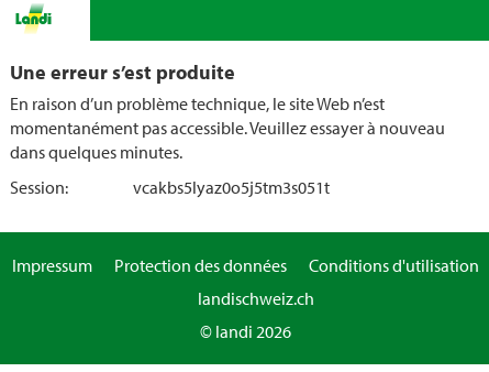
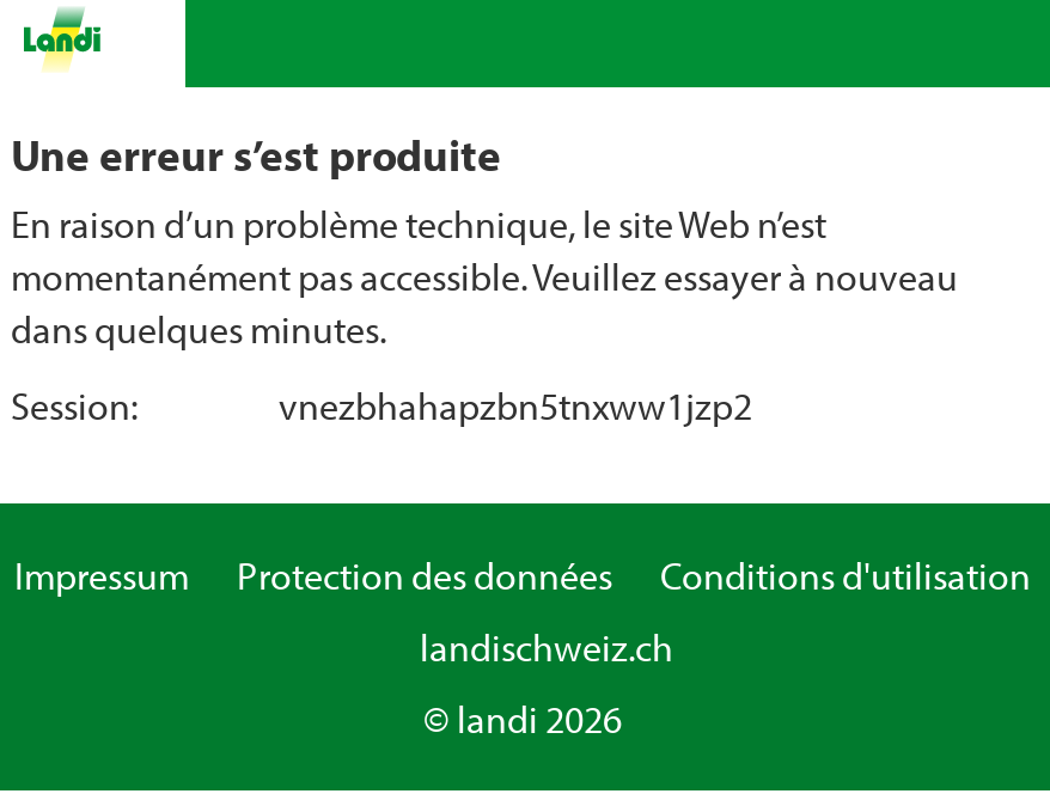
- vcakbs5lyaz0o5j5tm3s051t
+ vnezbhahapzbn5tnxww1jzp2
